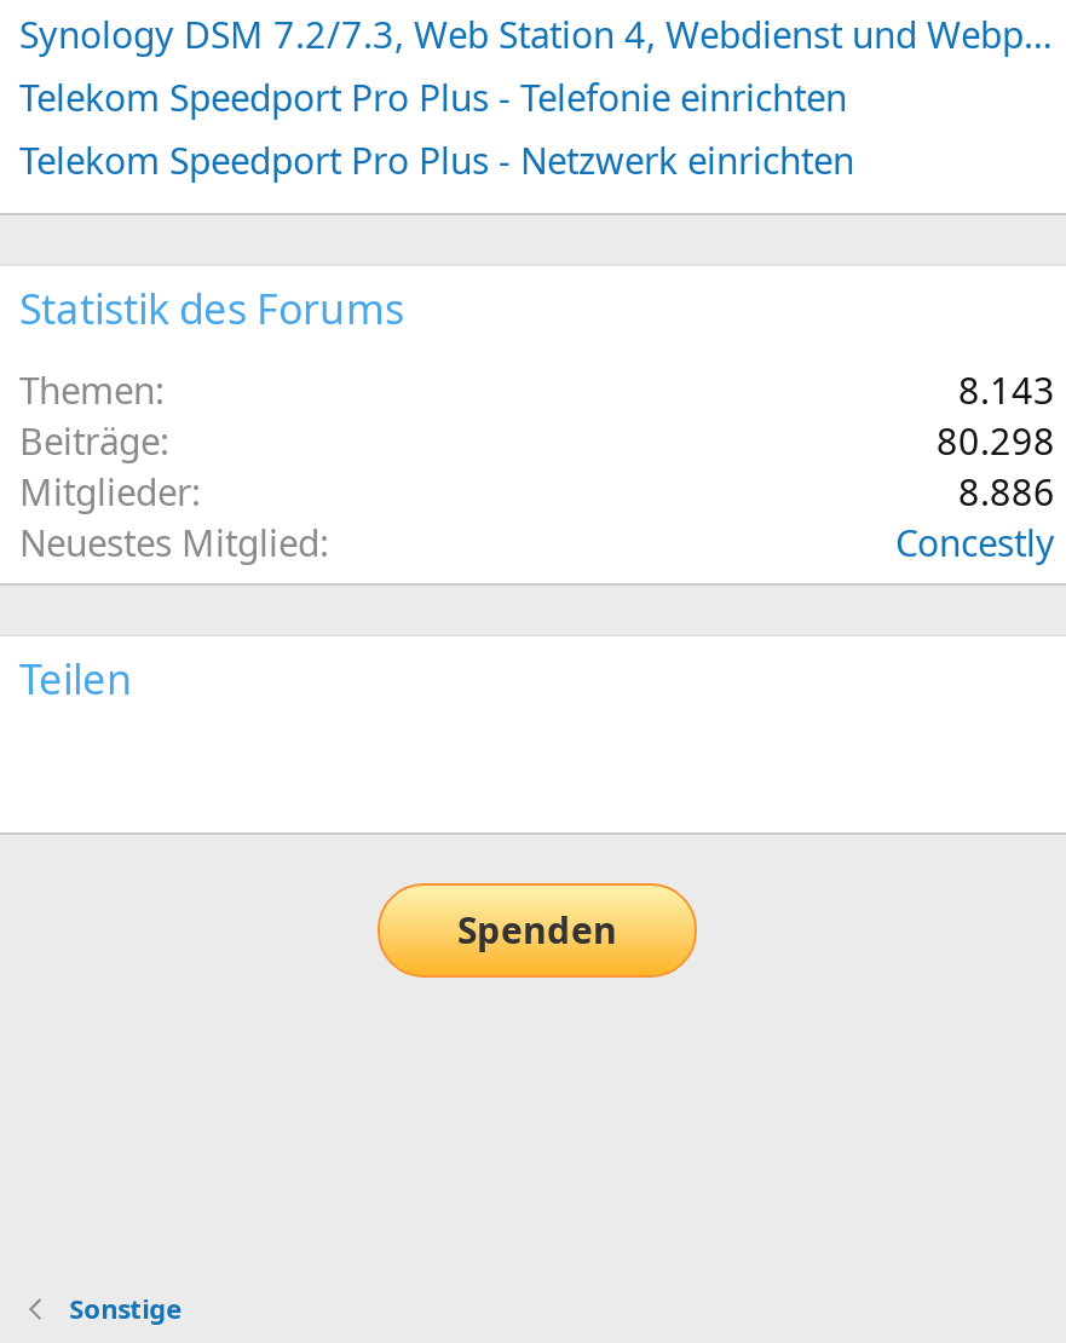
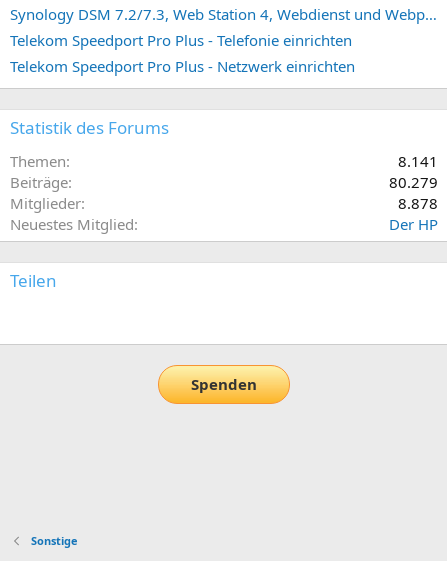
- 8.143
+ 8.141

- 80.298
+ 80.279

- 8.886
+ 8.878

- Concestly
+ Der HP
